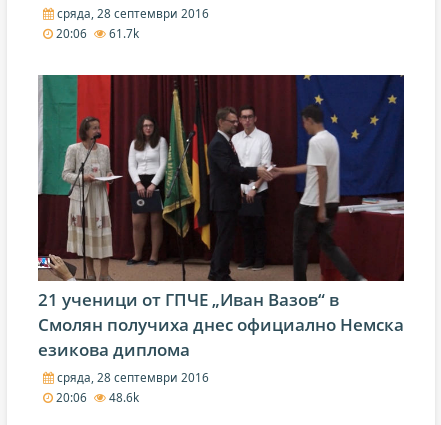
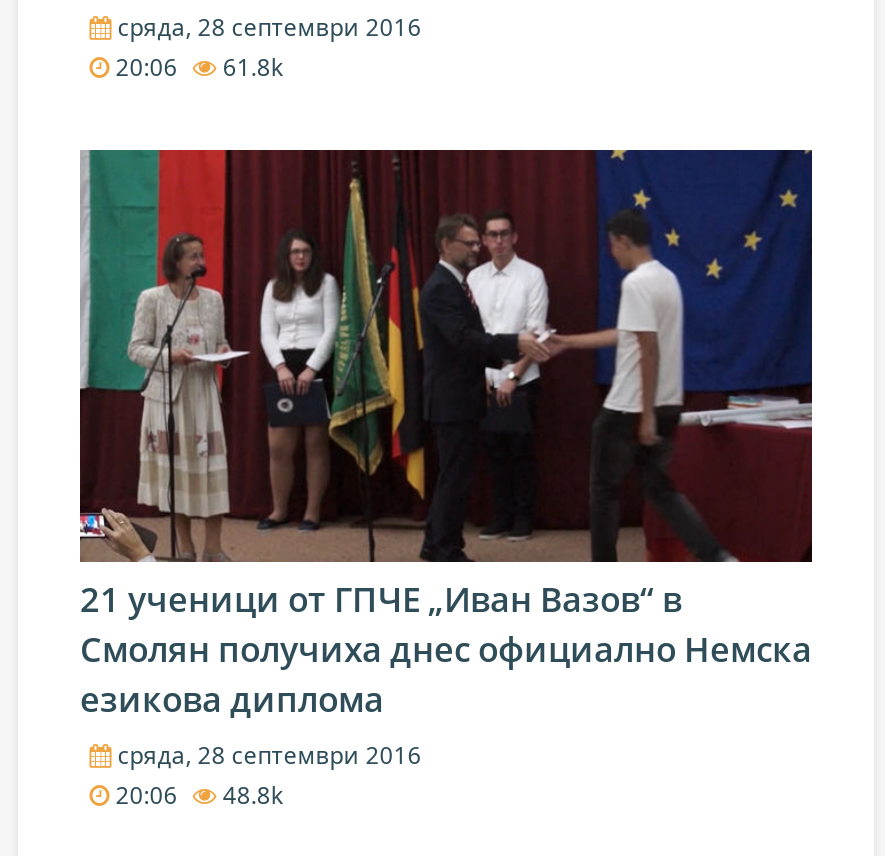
- 20:06 61.7k
+ 20:06 61.8k

- 20:06 48.6k
+ 20:06 48.8k
